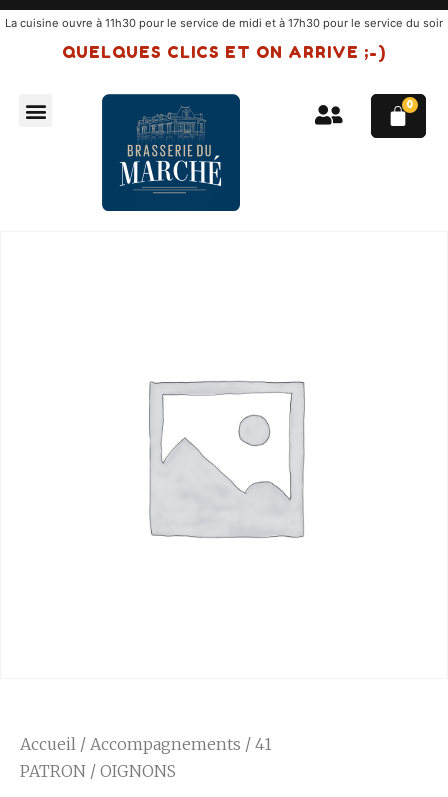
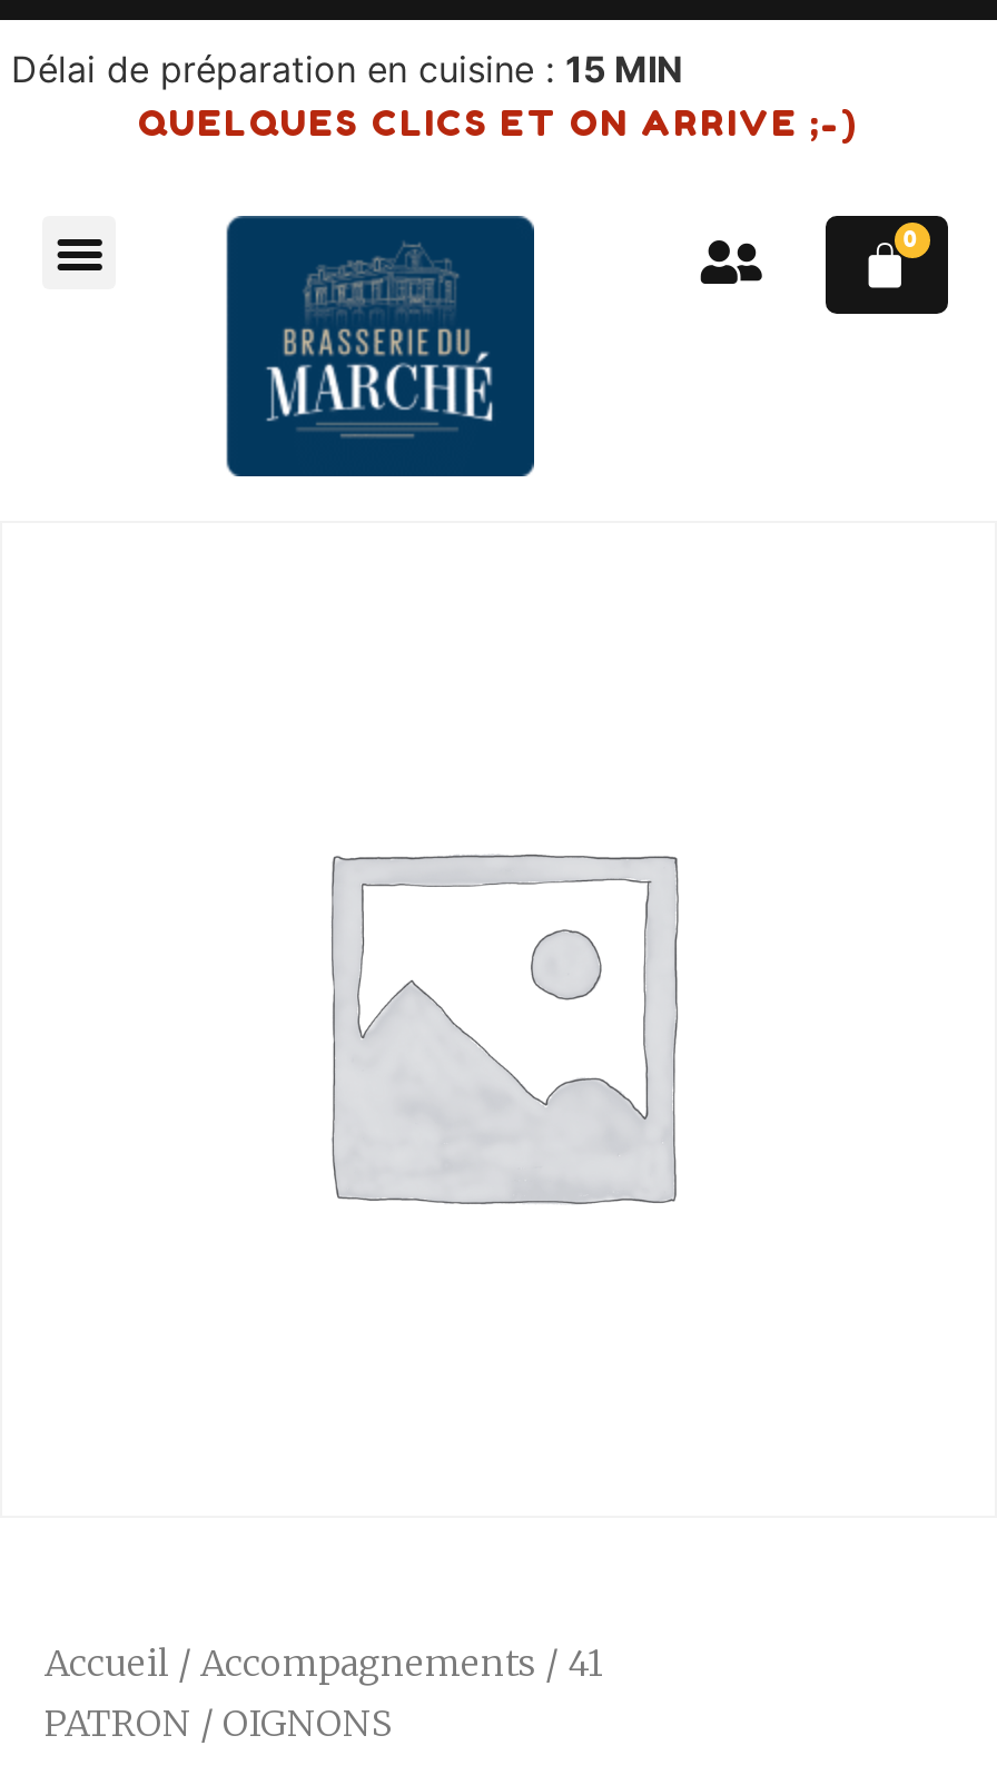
- La cuisine ouvre à 11h30 pour le service de midi et à 17h30 pour le service du soir
+ Délai de préparation en cuisine : 15 MIN
